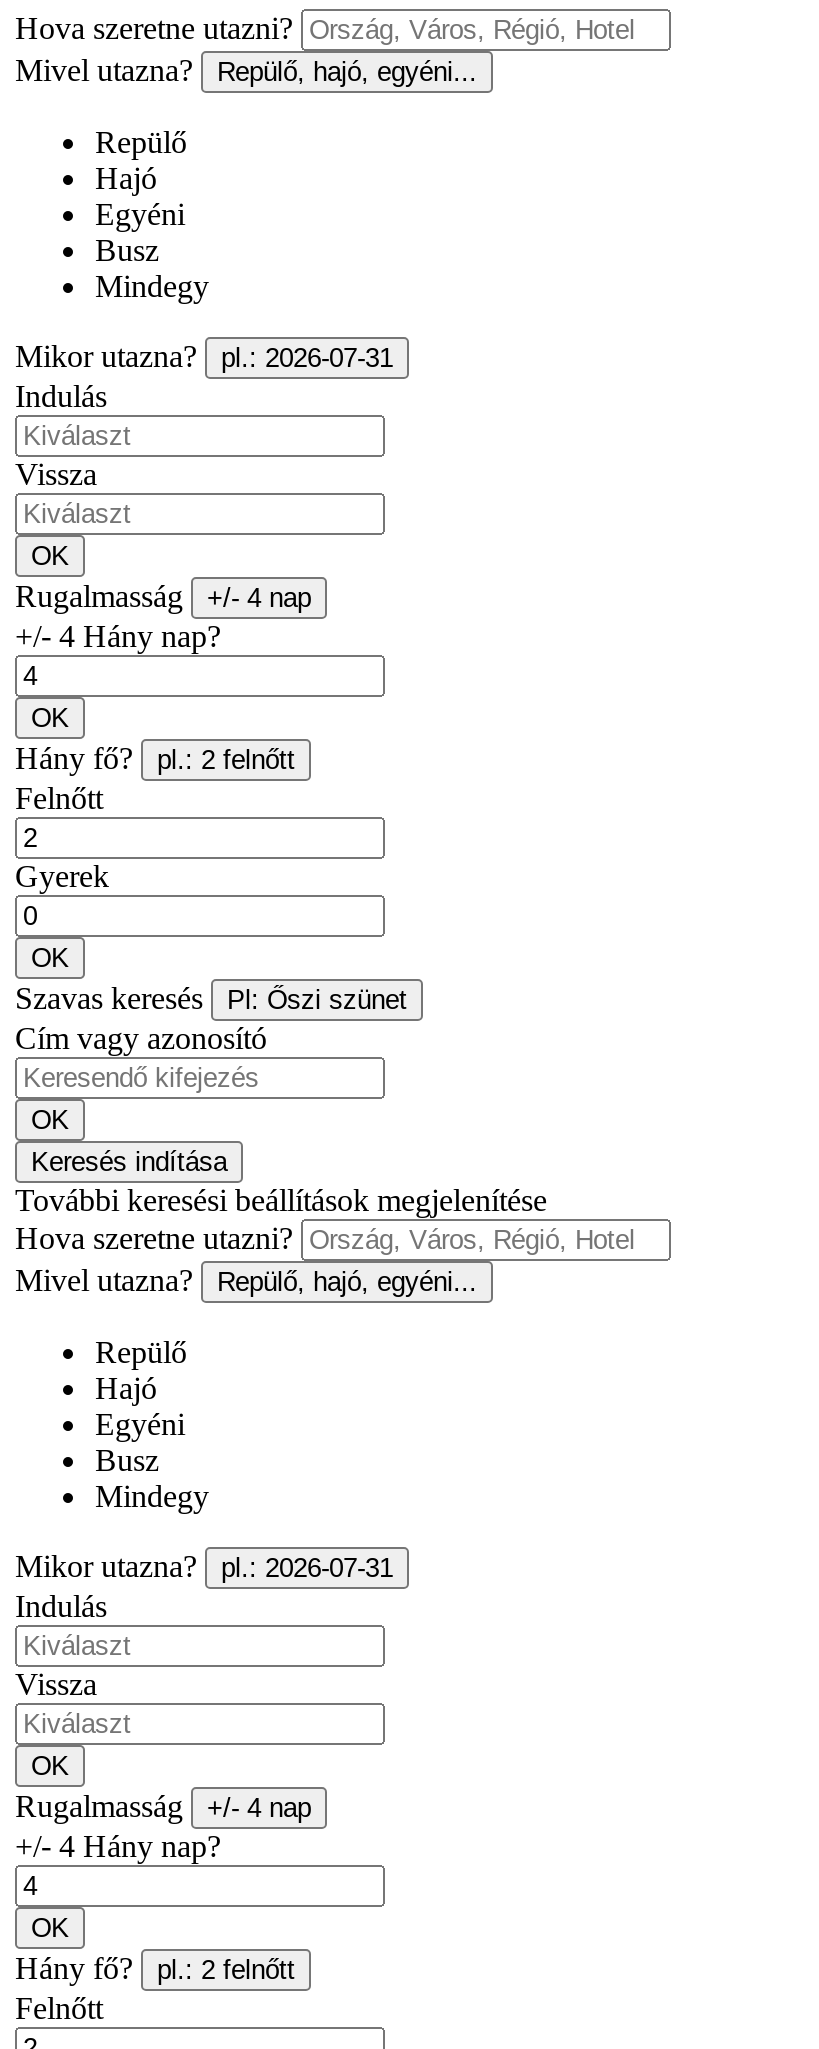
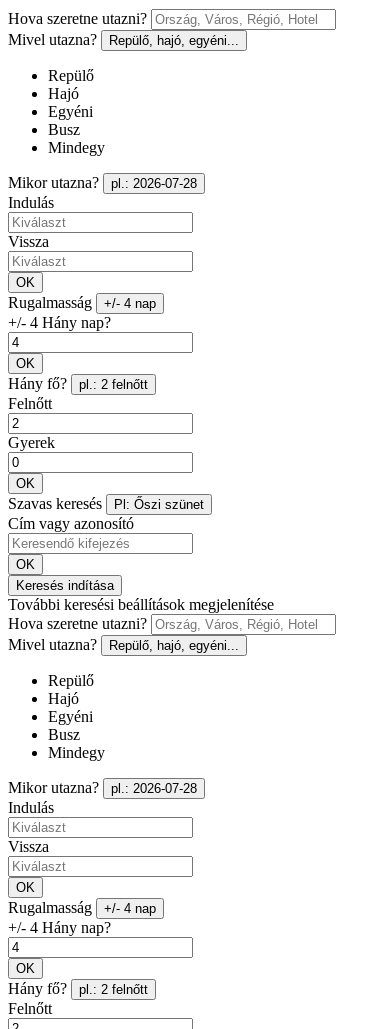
- Mikor utazna? pl.: 2026-07-31
+ Mikor utazna? pl.: 2026-07-28

- Mikor utazna? pl.: 2026-07-31
+ Mikor utazna? pl.: 2026-07-28
